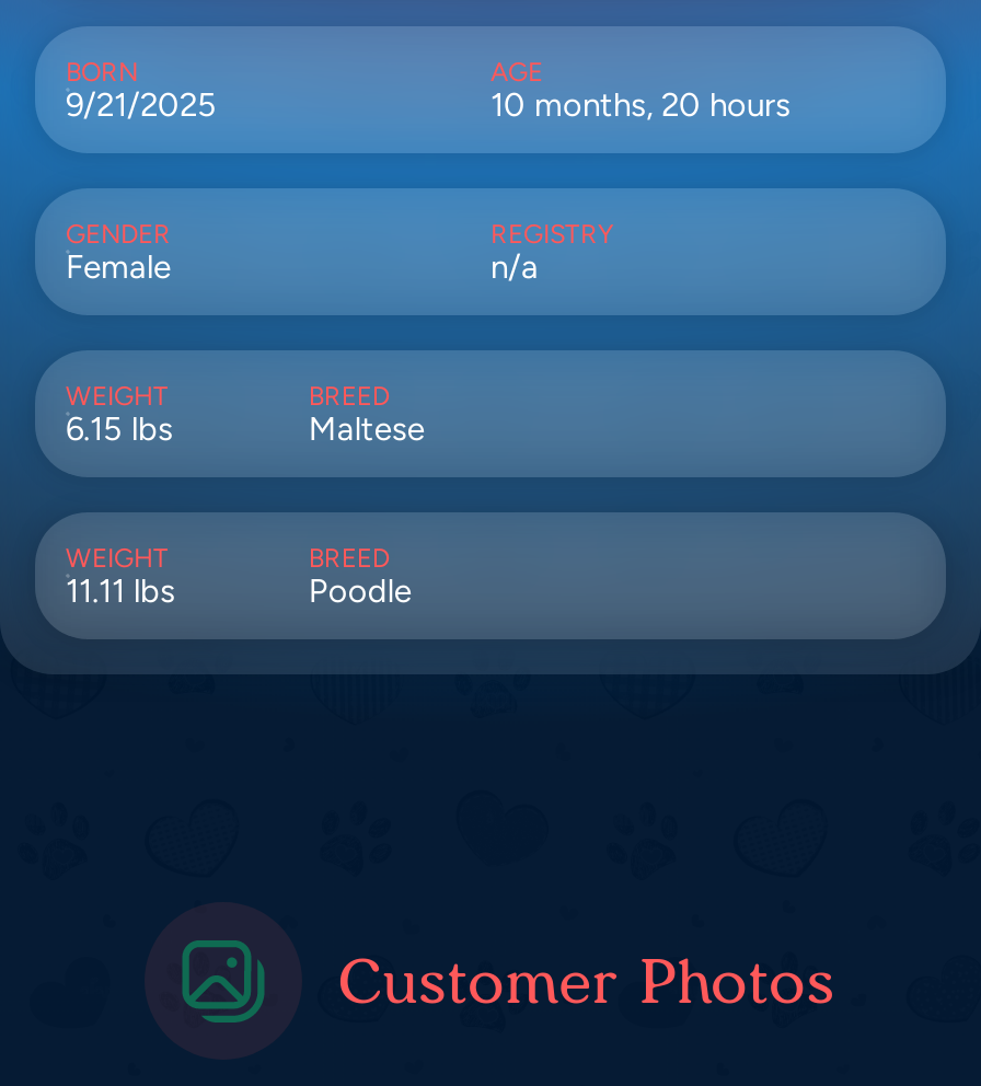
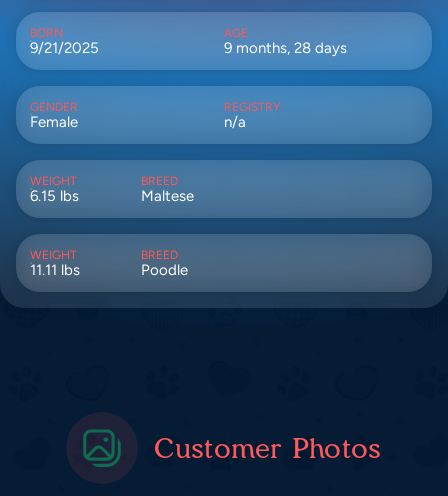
- 10 months, 20 hours
+ 9 months, 28 days
